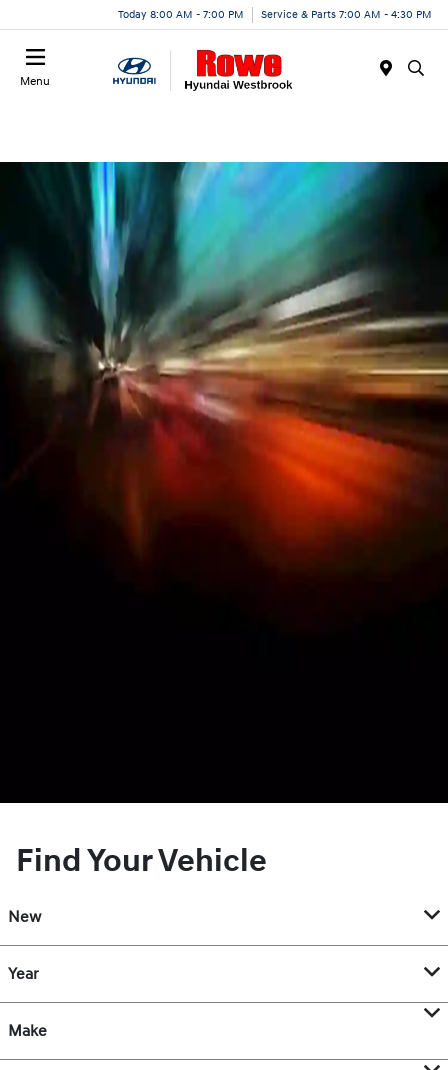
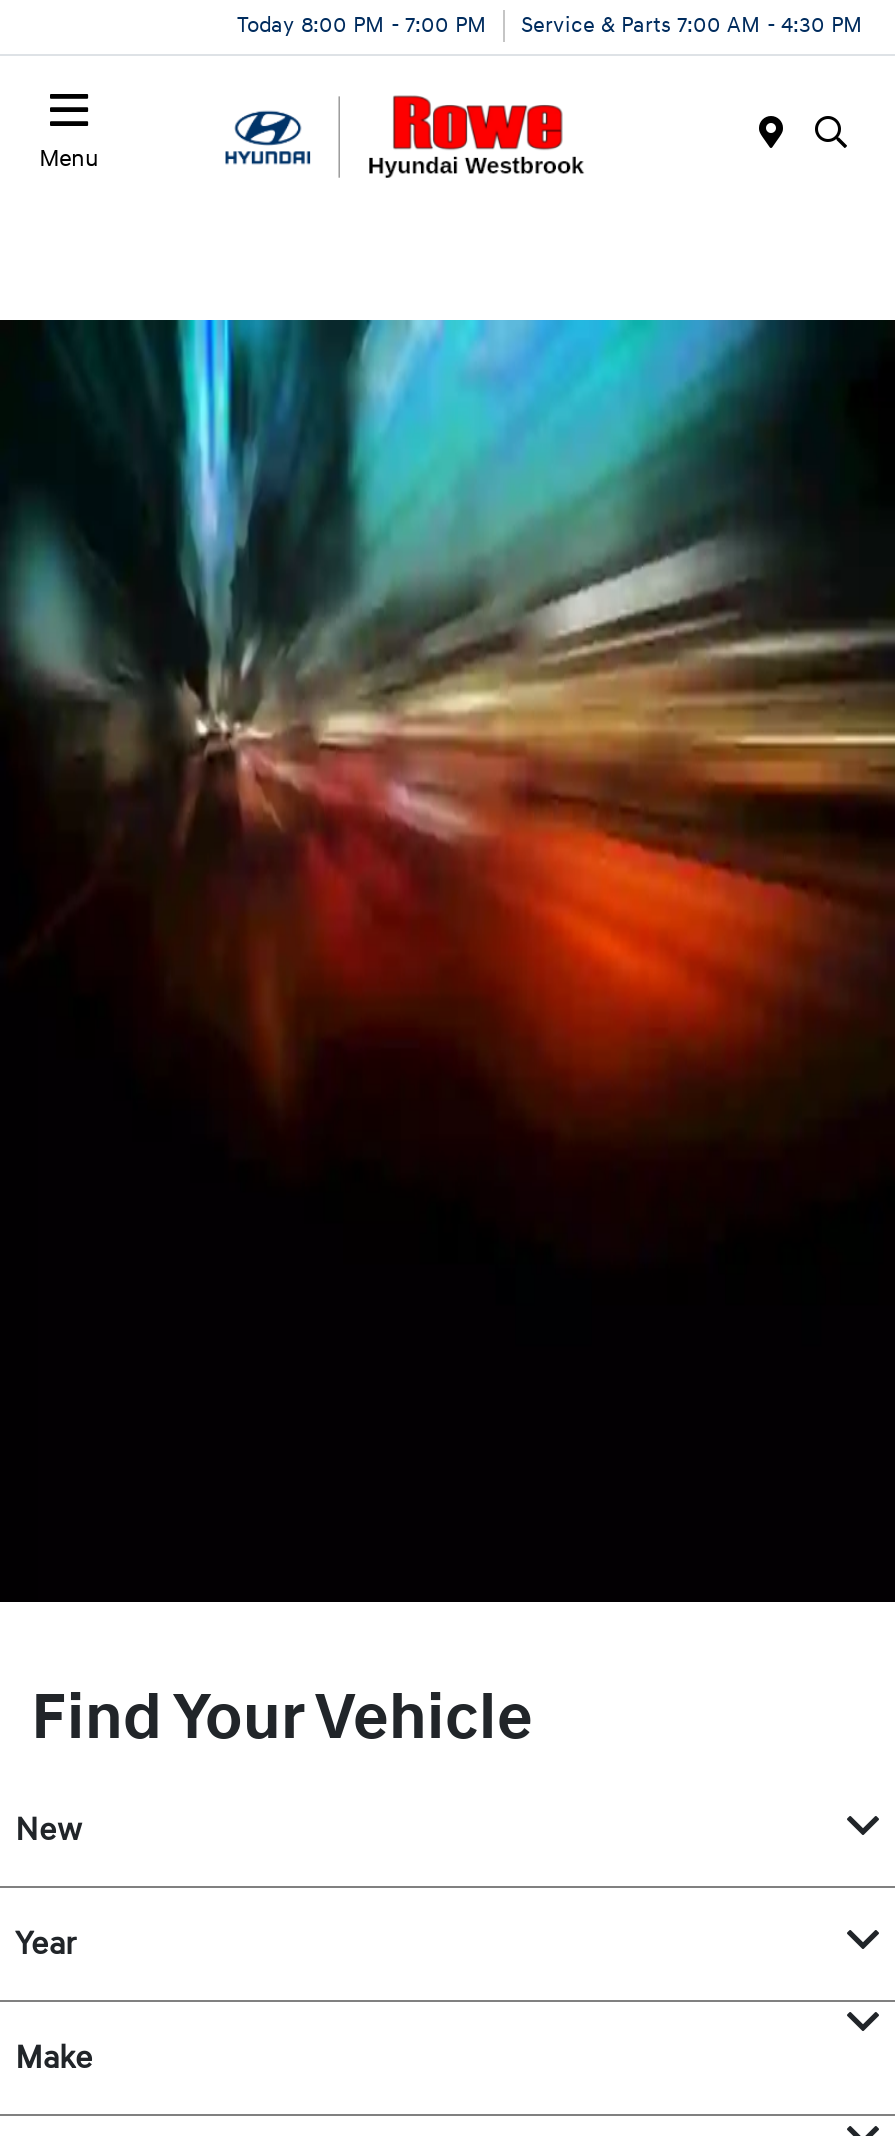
- Today 8:00 AM - 7:00 PM Service & Parts 7:00 AM - 4:30 PM
+ Today 8:00 PM - 7:00 PM Service & Parts 7:00 AM - 4:30 PM
